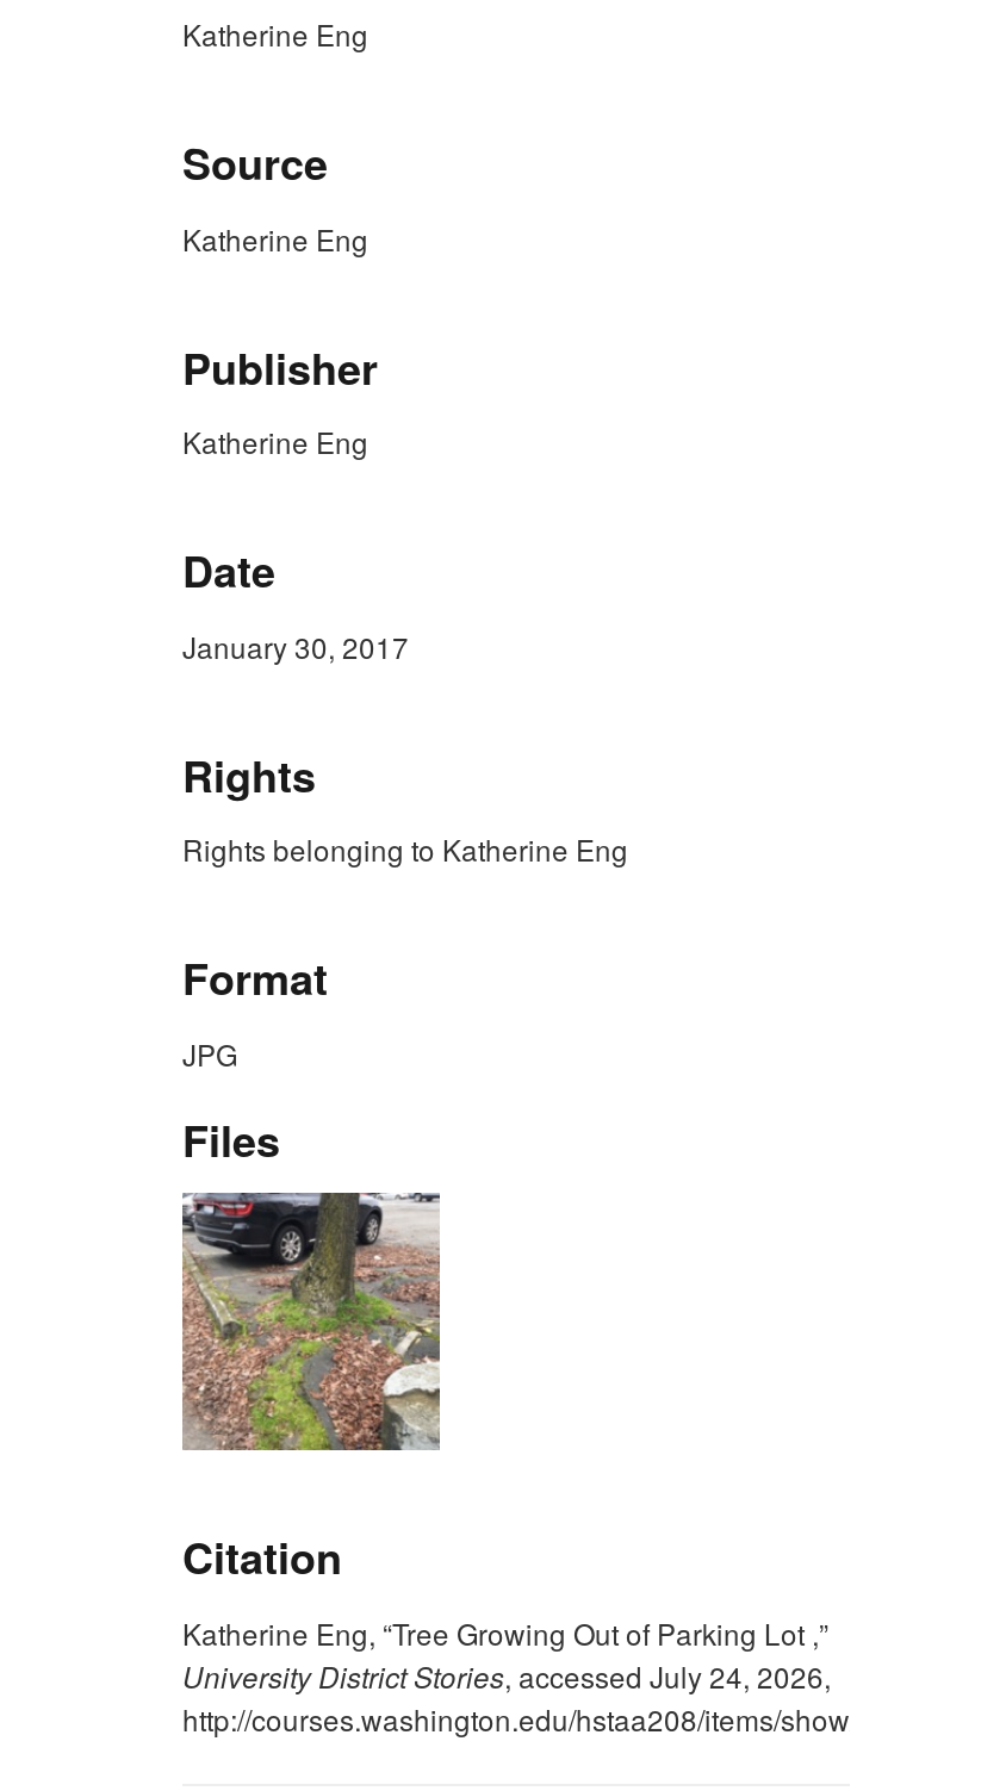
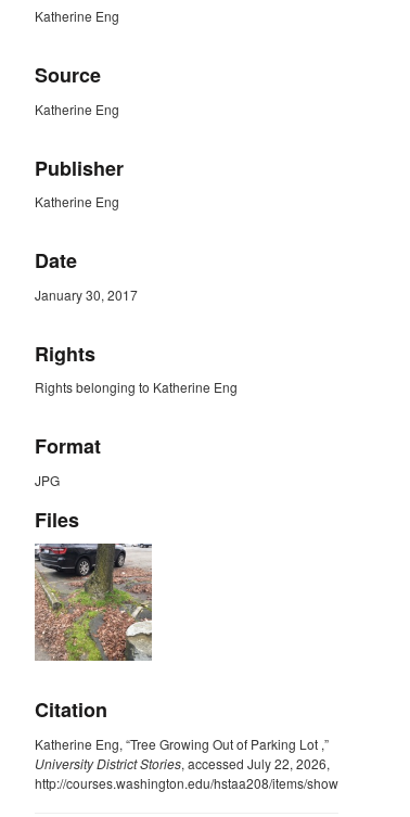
- University District Stories, accessed July 24, 2026,
+ University District Stories, accessed July 22, 2026,
